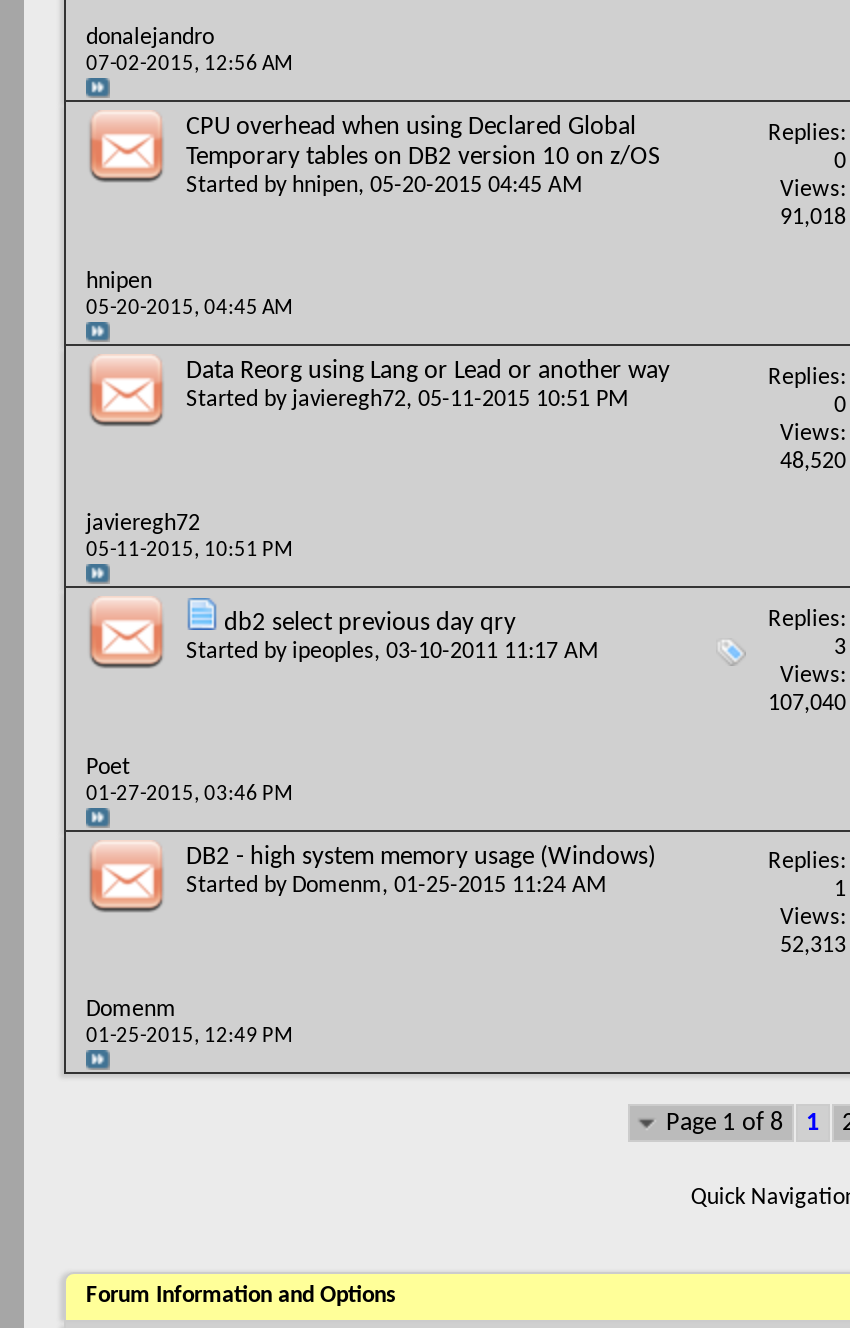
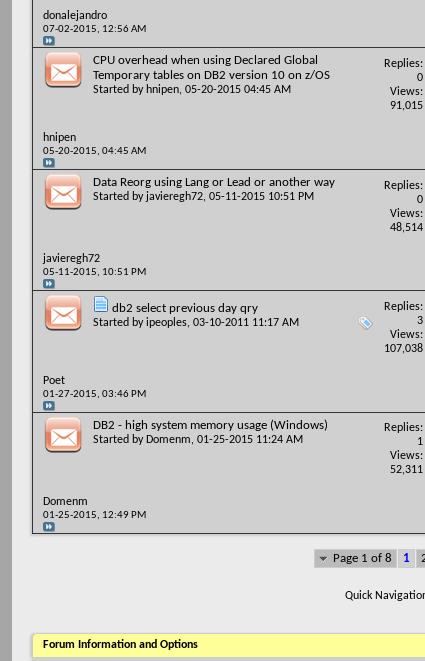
- 91,018
+ 91,015

- 48,520
+ 48,514

- 107,040
+ 107,038

- 52,313
+ 52,311
